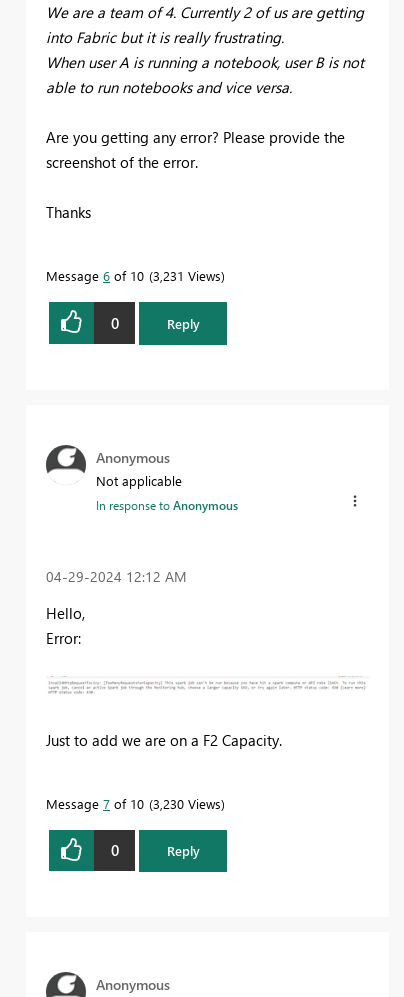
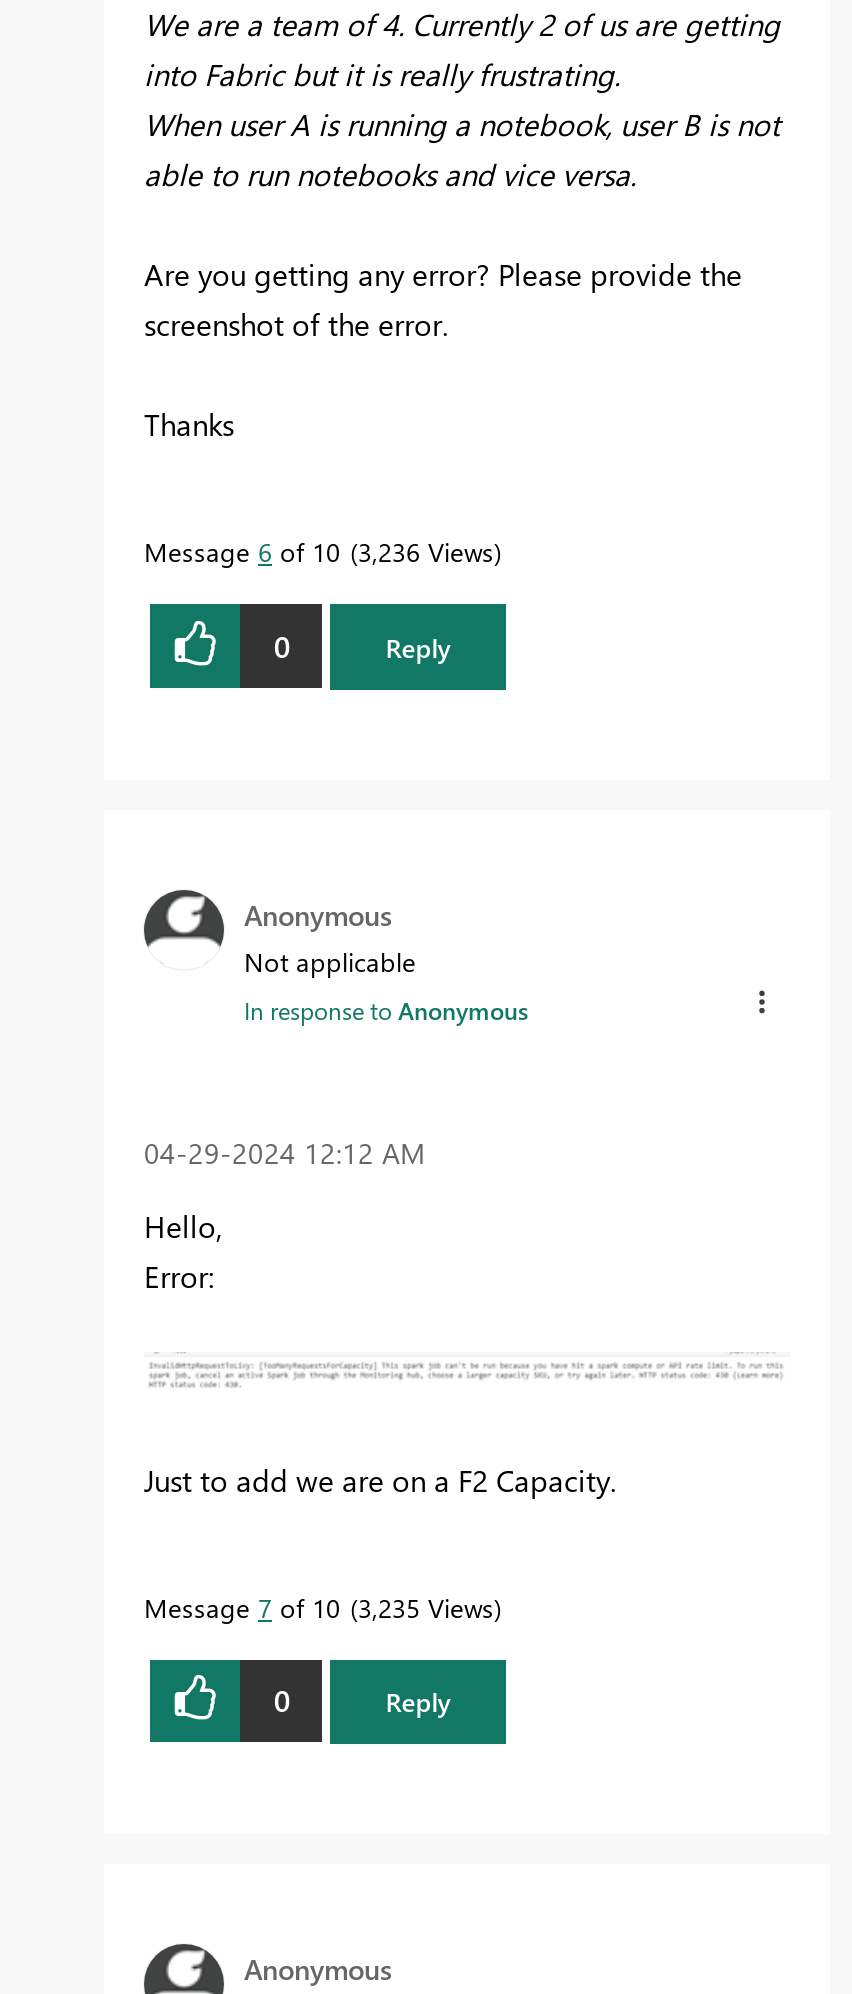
- Message 6 of 10 3,231 Views
+ Message 6 of 10 3,236 Views

- Message 7 of 10 3,230 Views
+ Message 7 of 10 3,235 Views
